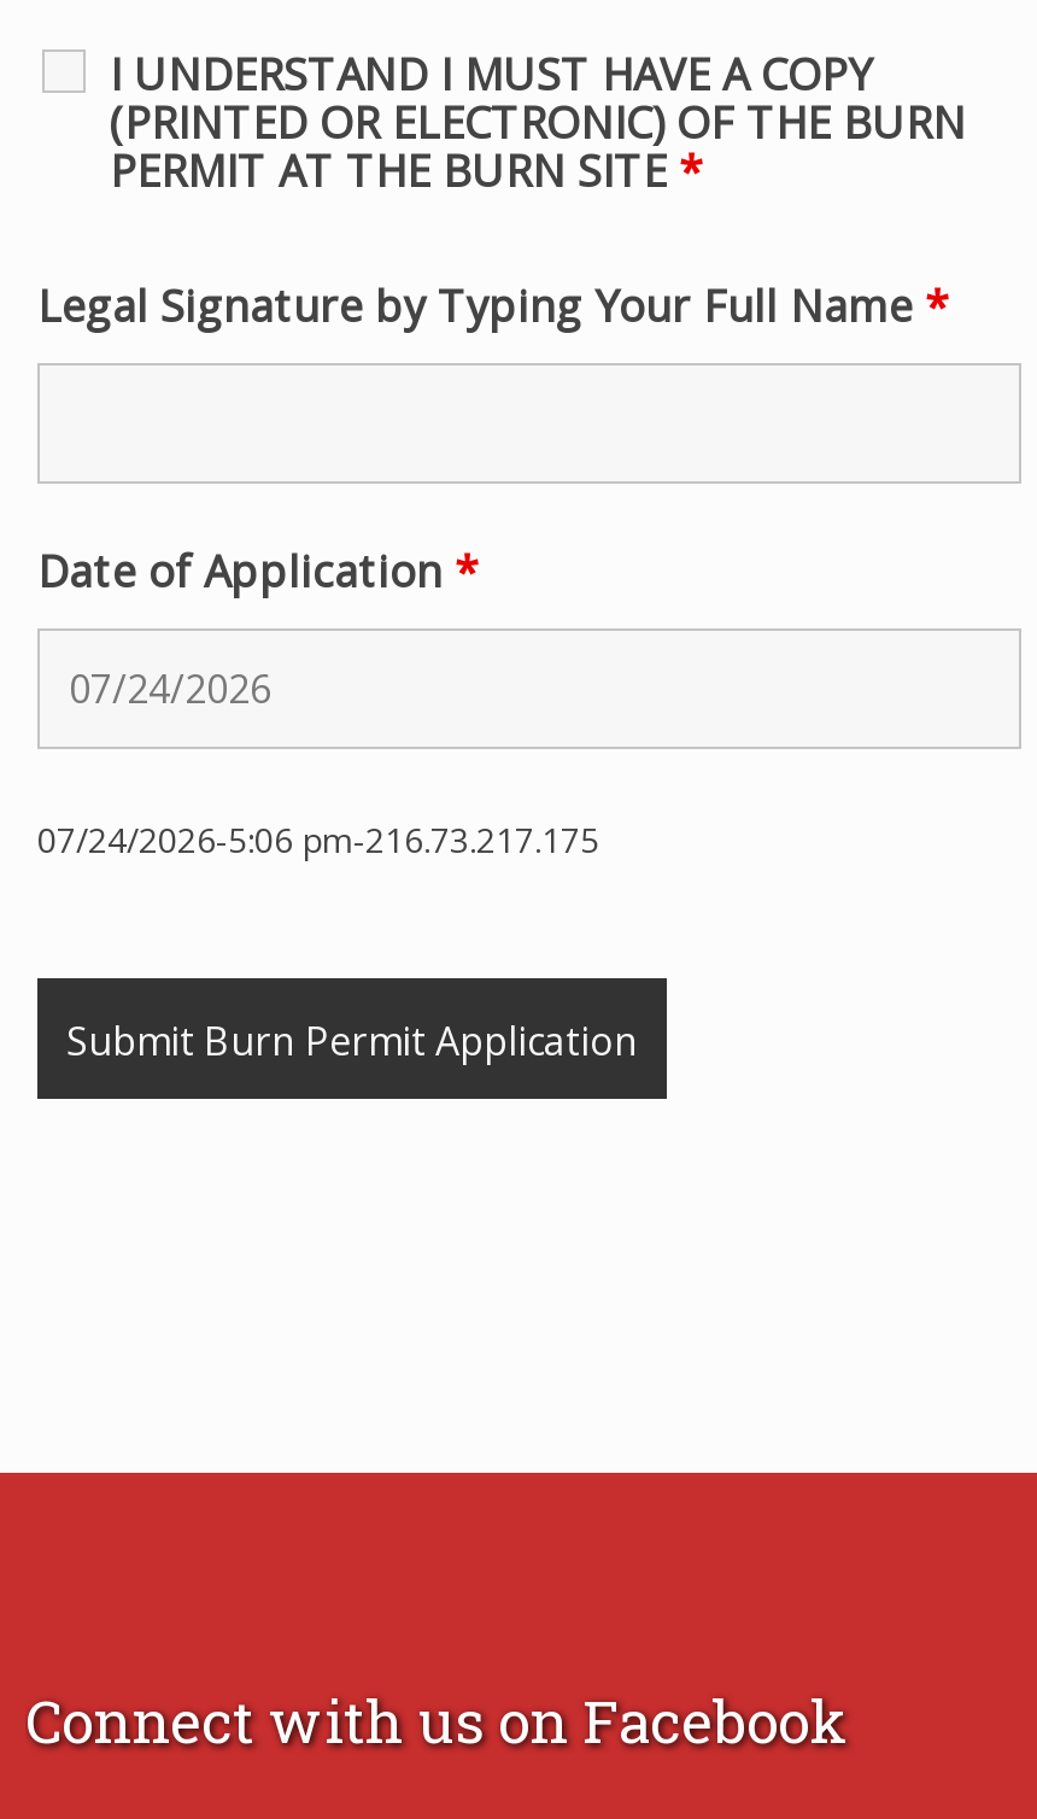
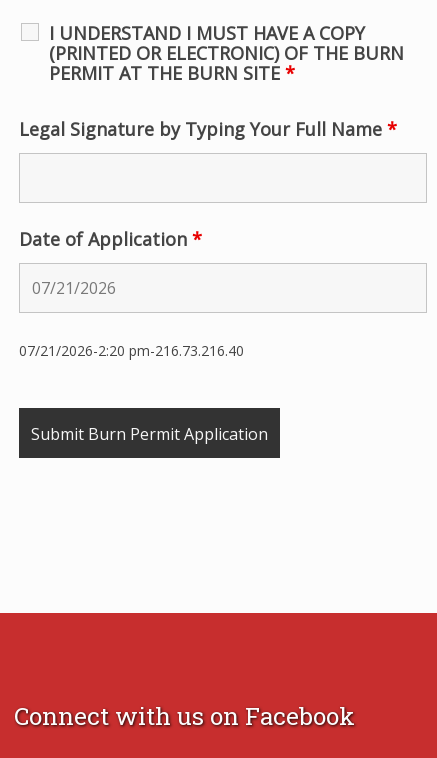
- 07/24/2026-5:06 pm-216.73.217.175
+ 07/21/2026-2:20 pm-216.73.216.40
